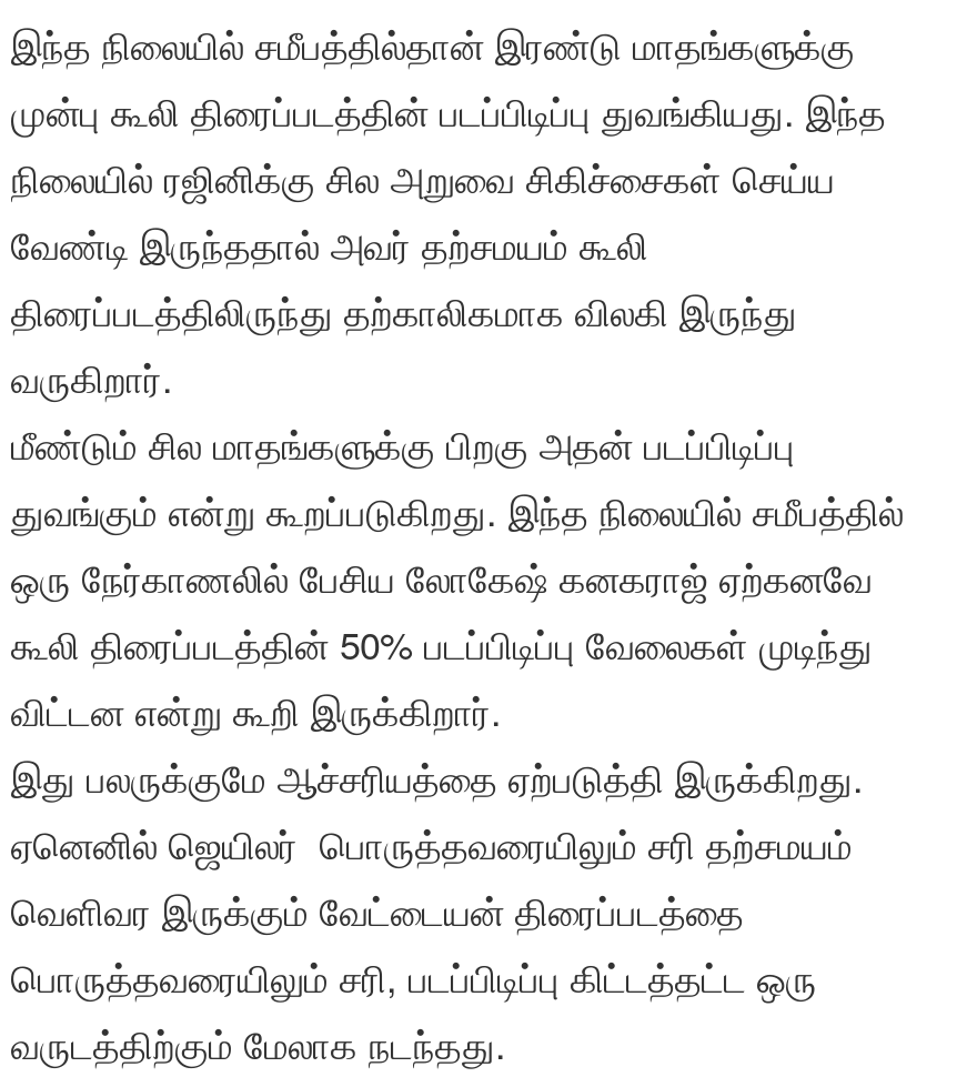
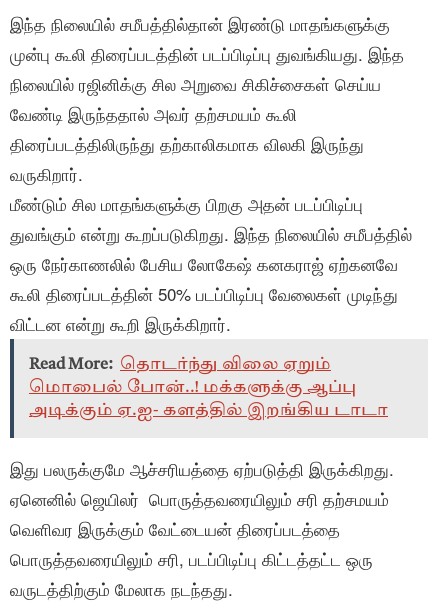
+ [image]
+ Read More: தொடர்ந்து விலை ஏறும்
+ மொபைல் போன்..! மக்களுக்கு ஆப்பு
+ அடிக்கும் ஏ.ஐ- களத்தில் இறங்கிய டாடா
